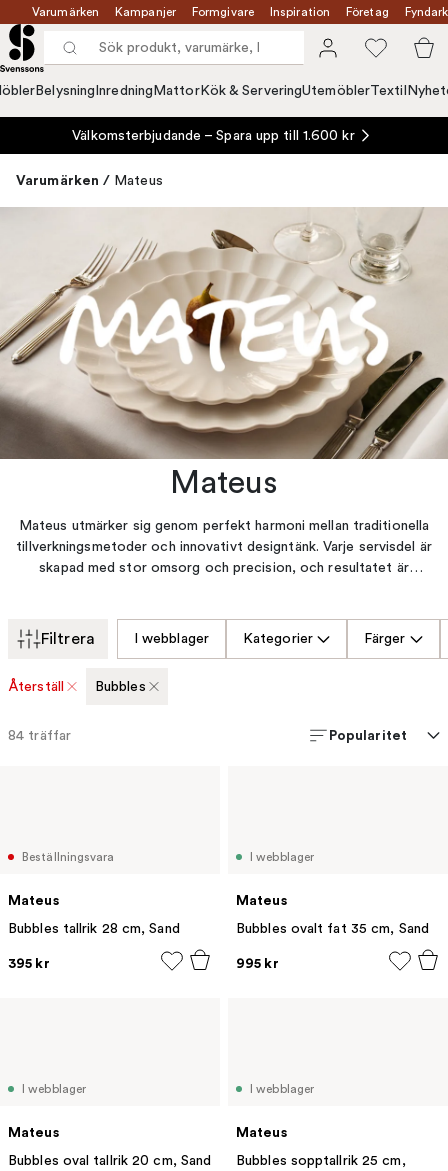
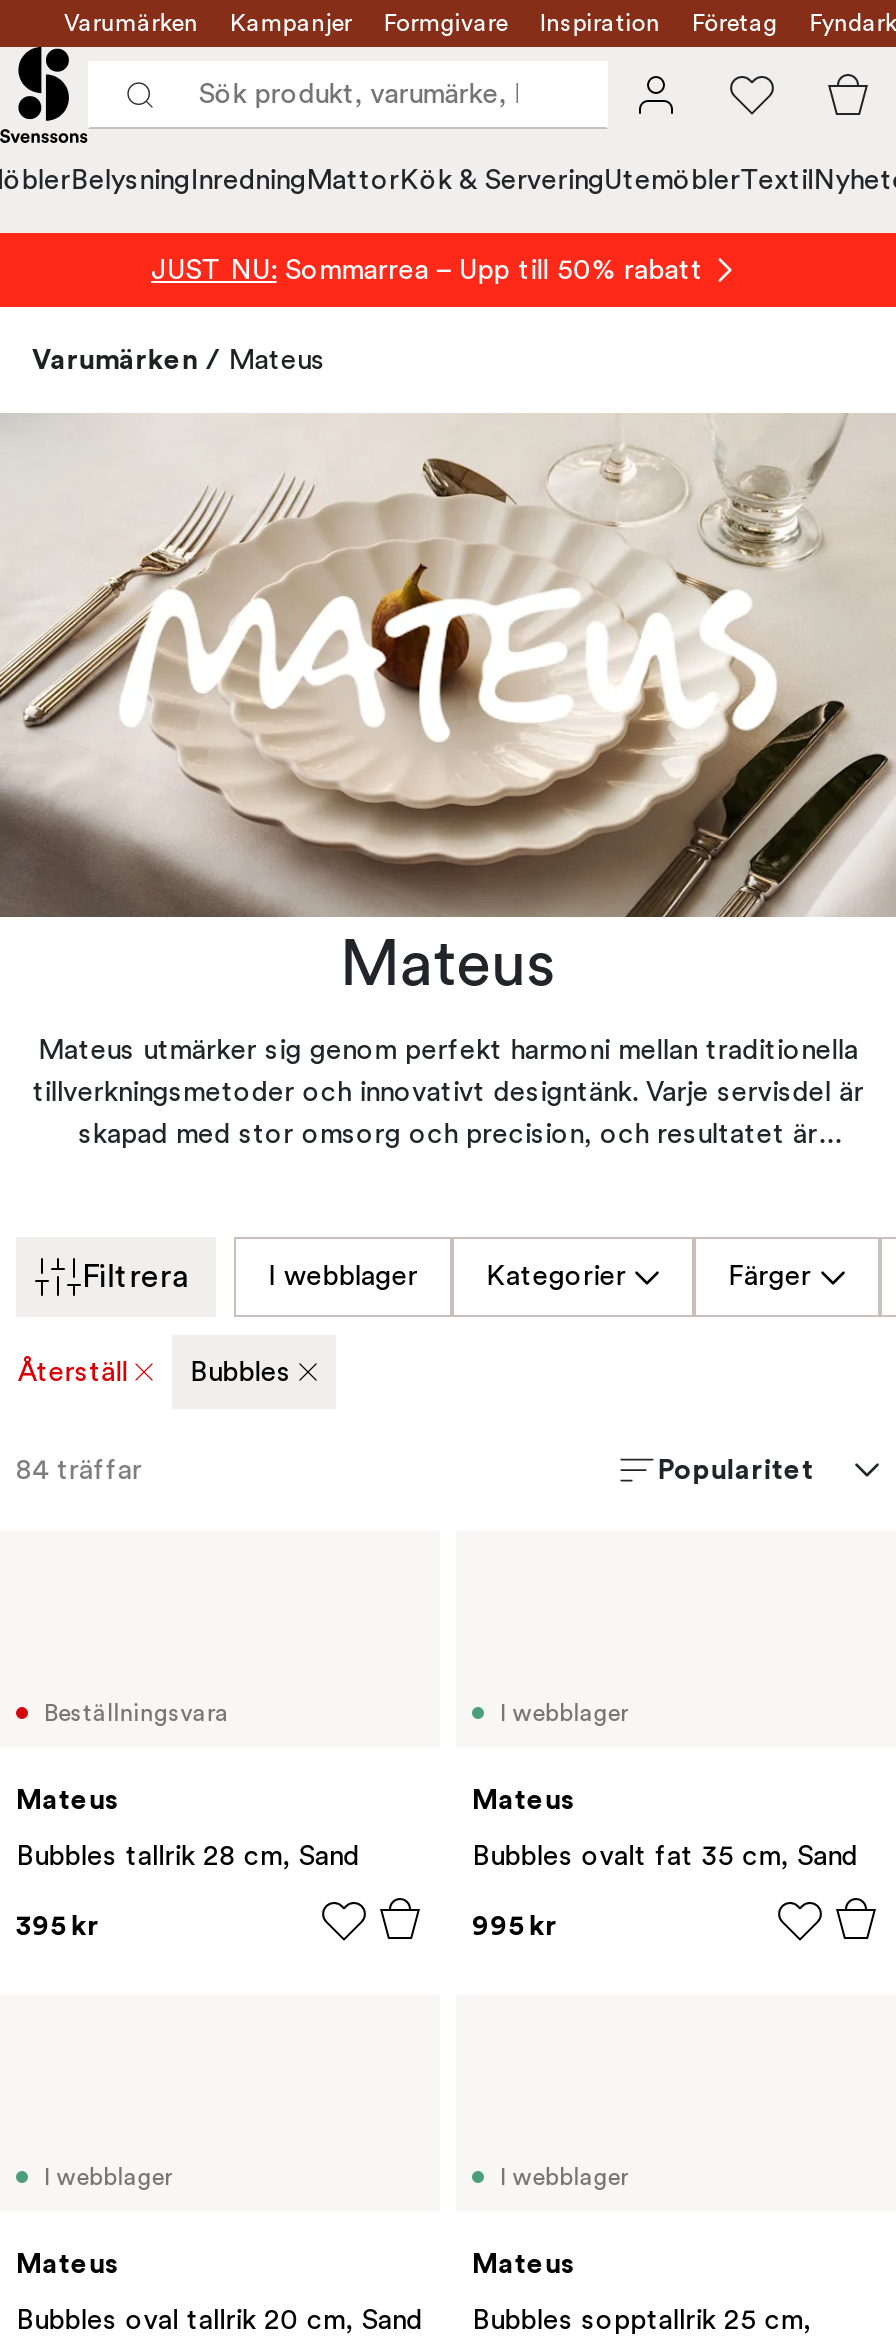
- Välkomsterbjudande – Spara upp till 1.600 kr
+ JUST NU: Sommarrea – Upp till 50% rabatt
